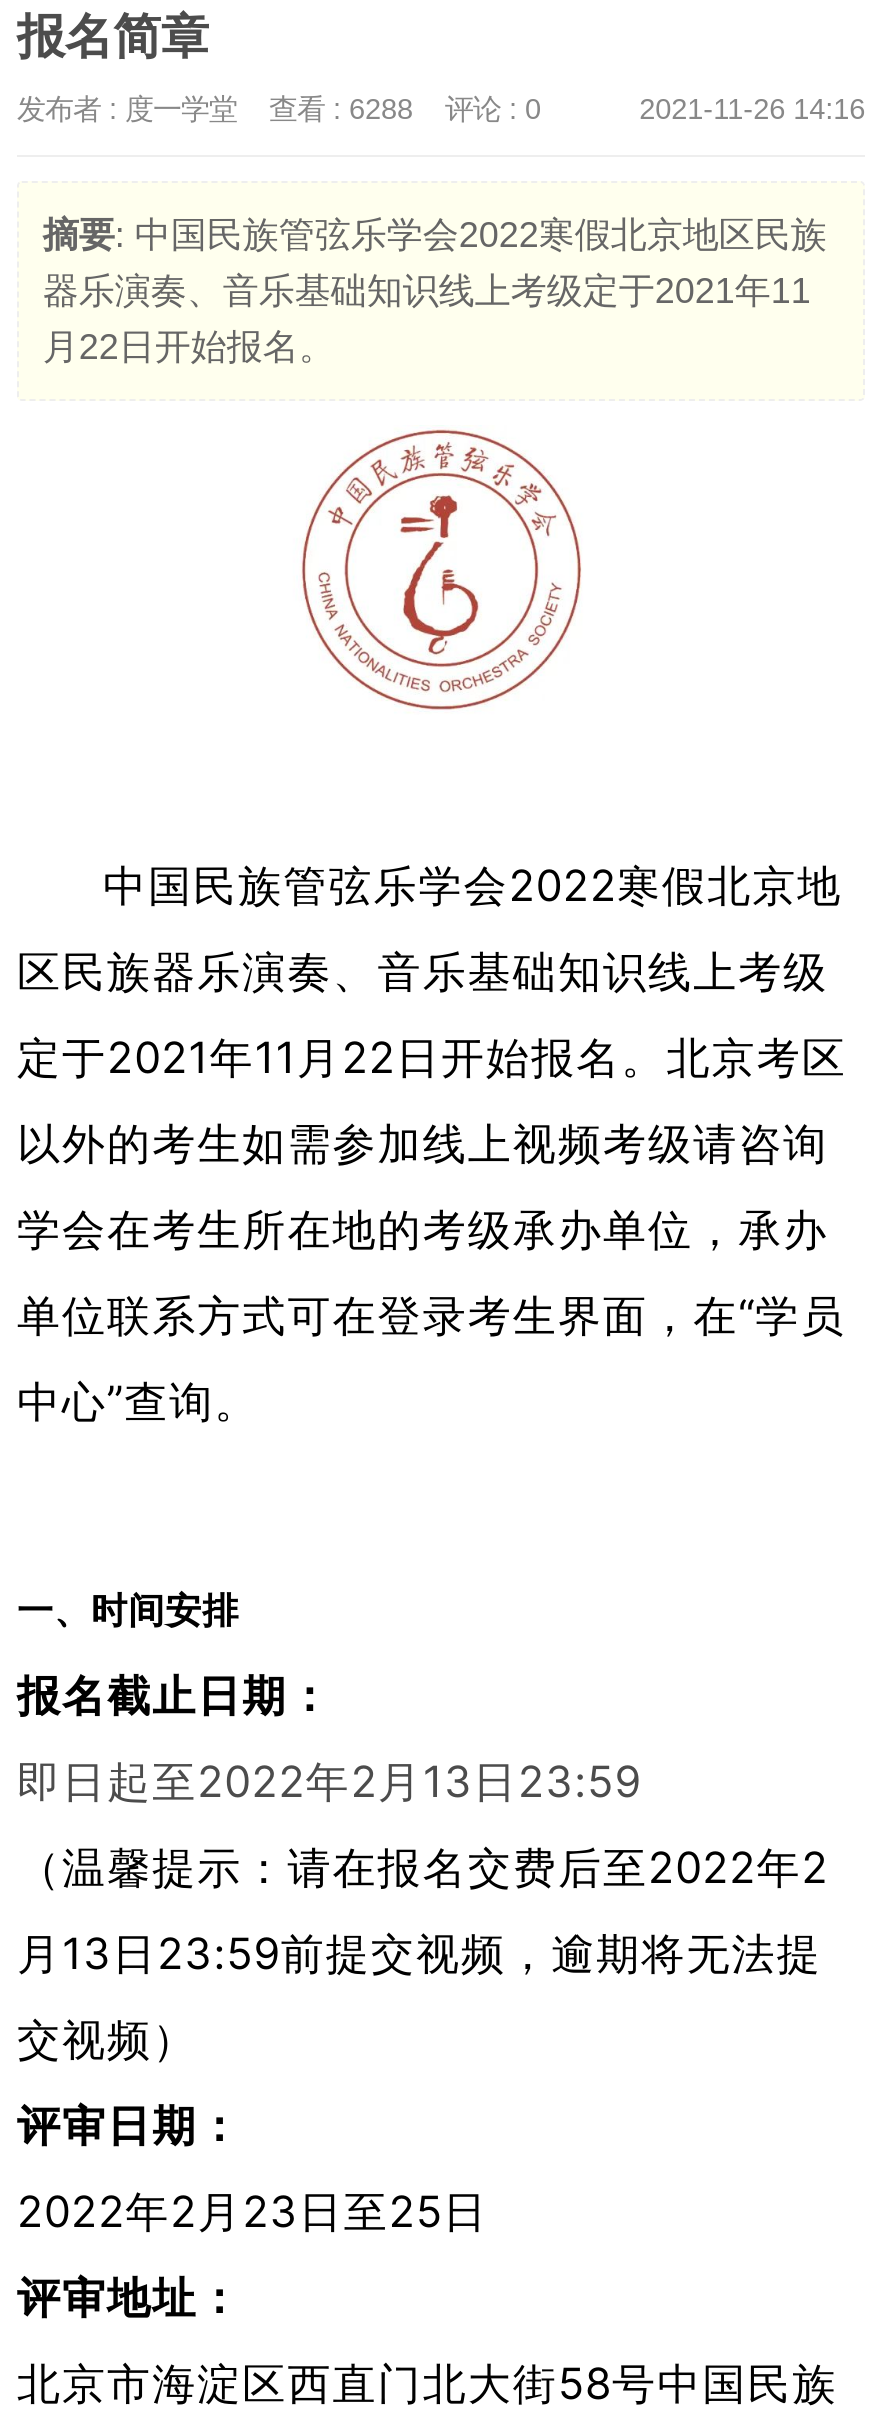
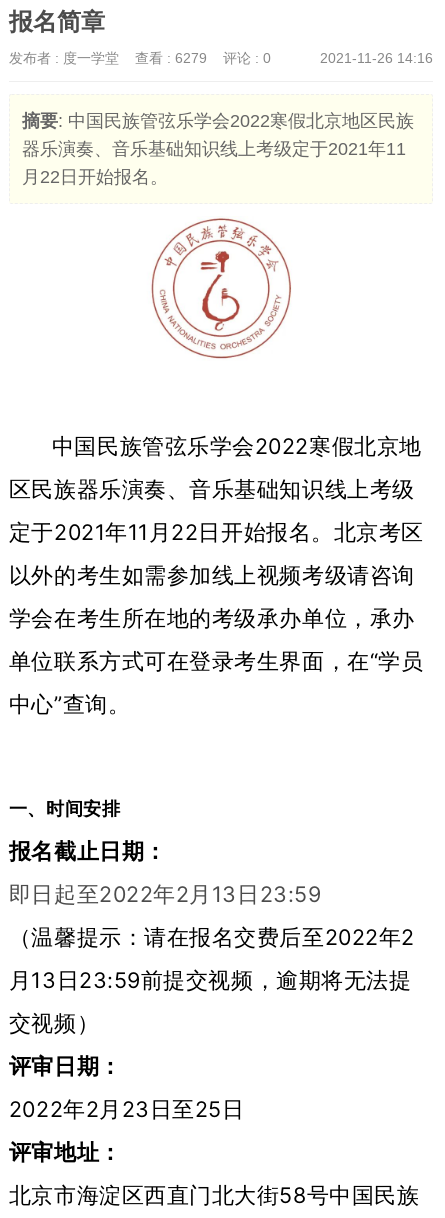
- 发布者 :度一学堂 查看 : 6288 评论 : 0
+ 发布者 :度一学堂 查看 : 6279 评论 : 0
